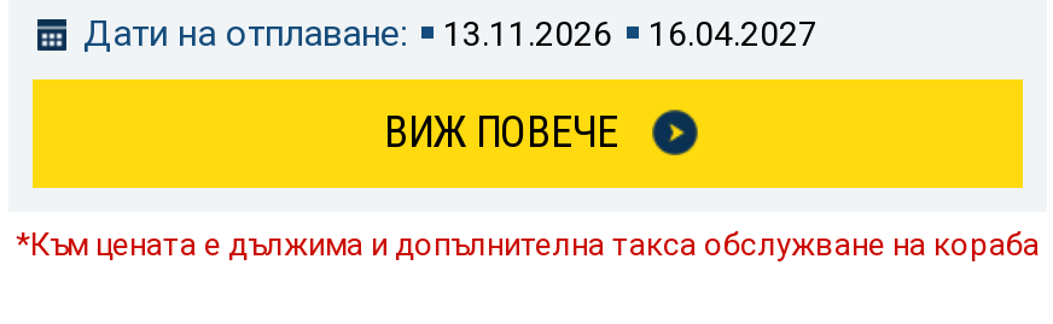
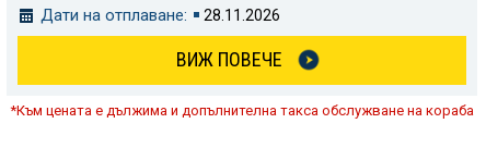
- 13.11.2026
- 16.04.2027
+ 28.11.2026
